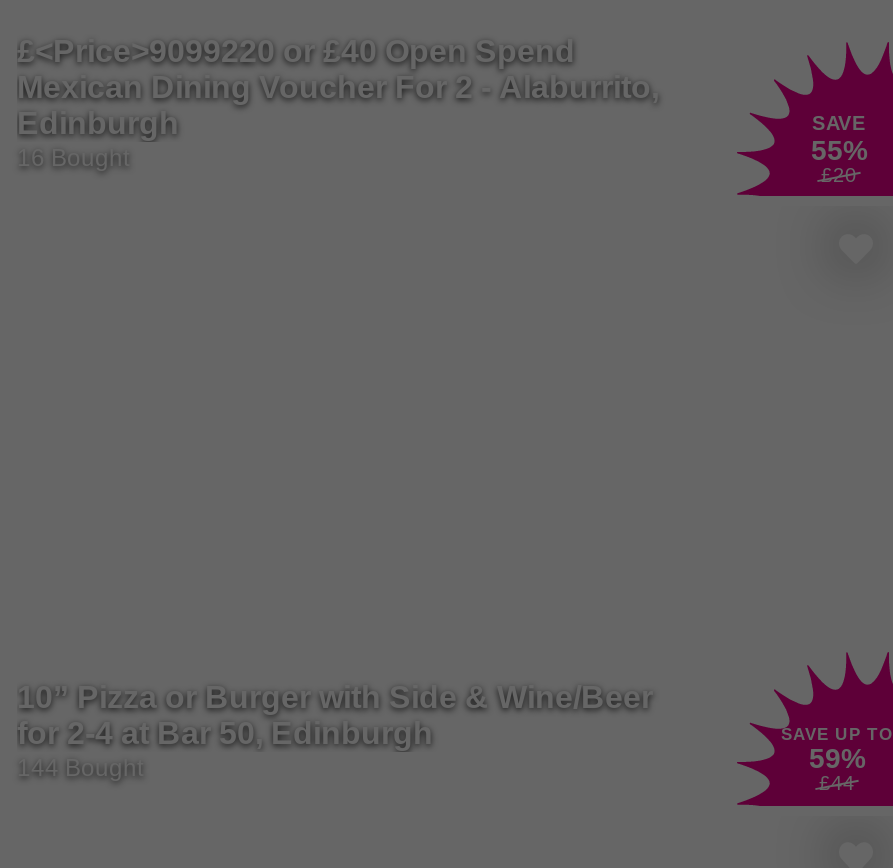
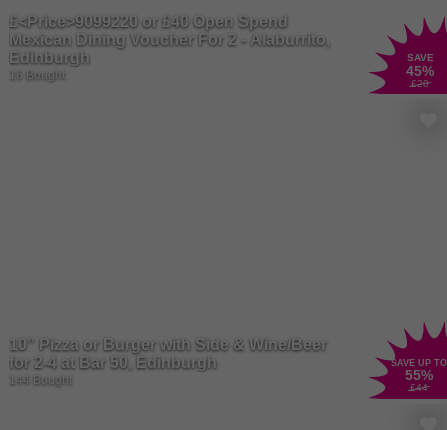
- 55%
+ 45%

- 59%
+ 55%
